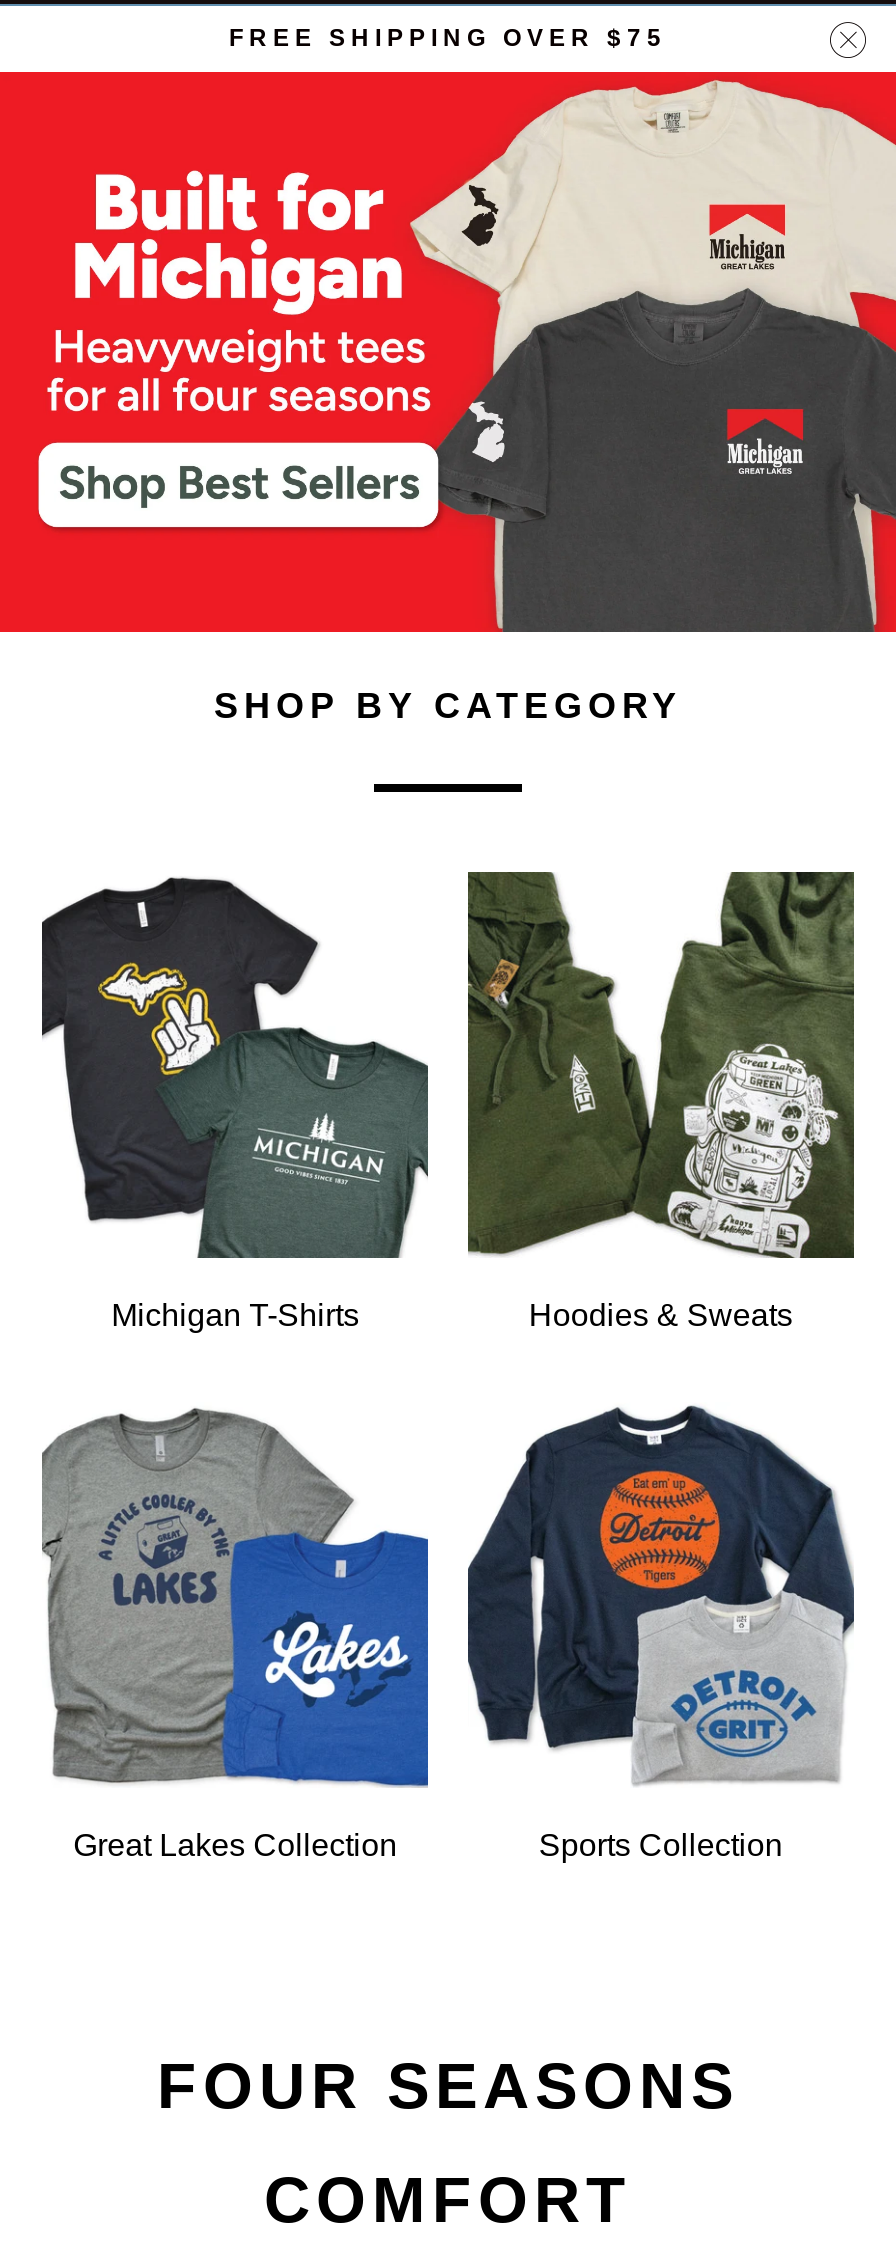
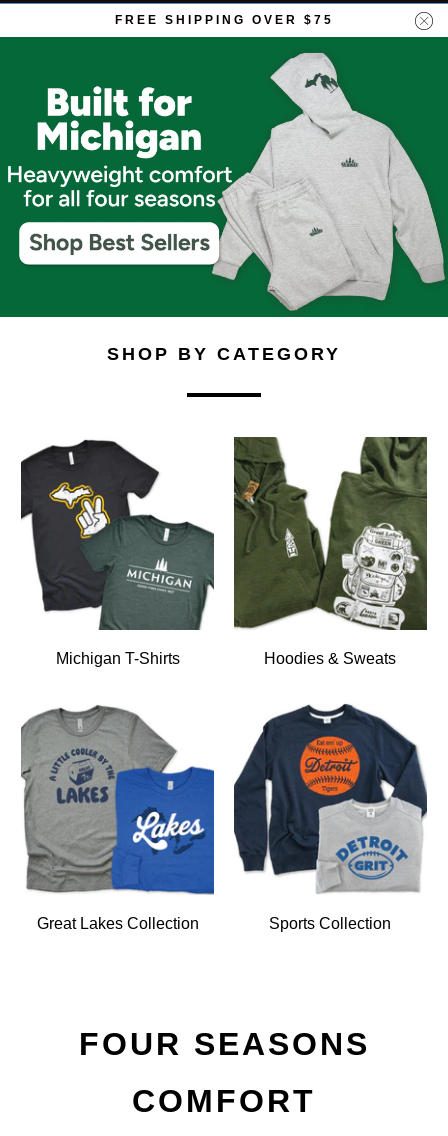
- [image]
+ [image]
